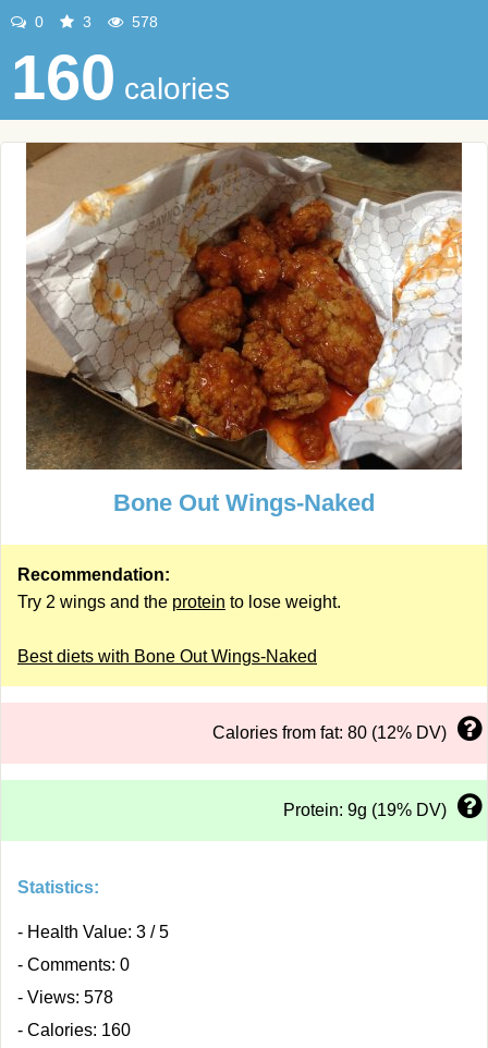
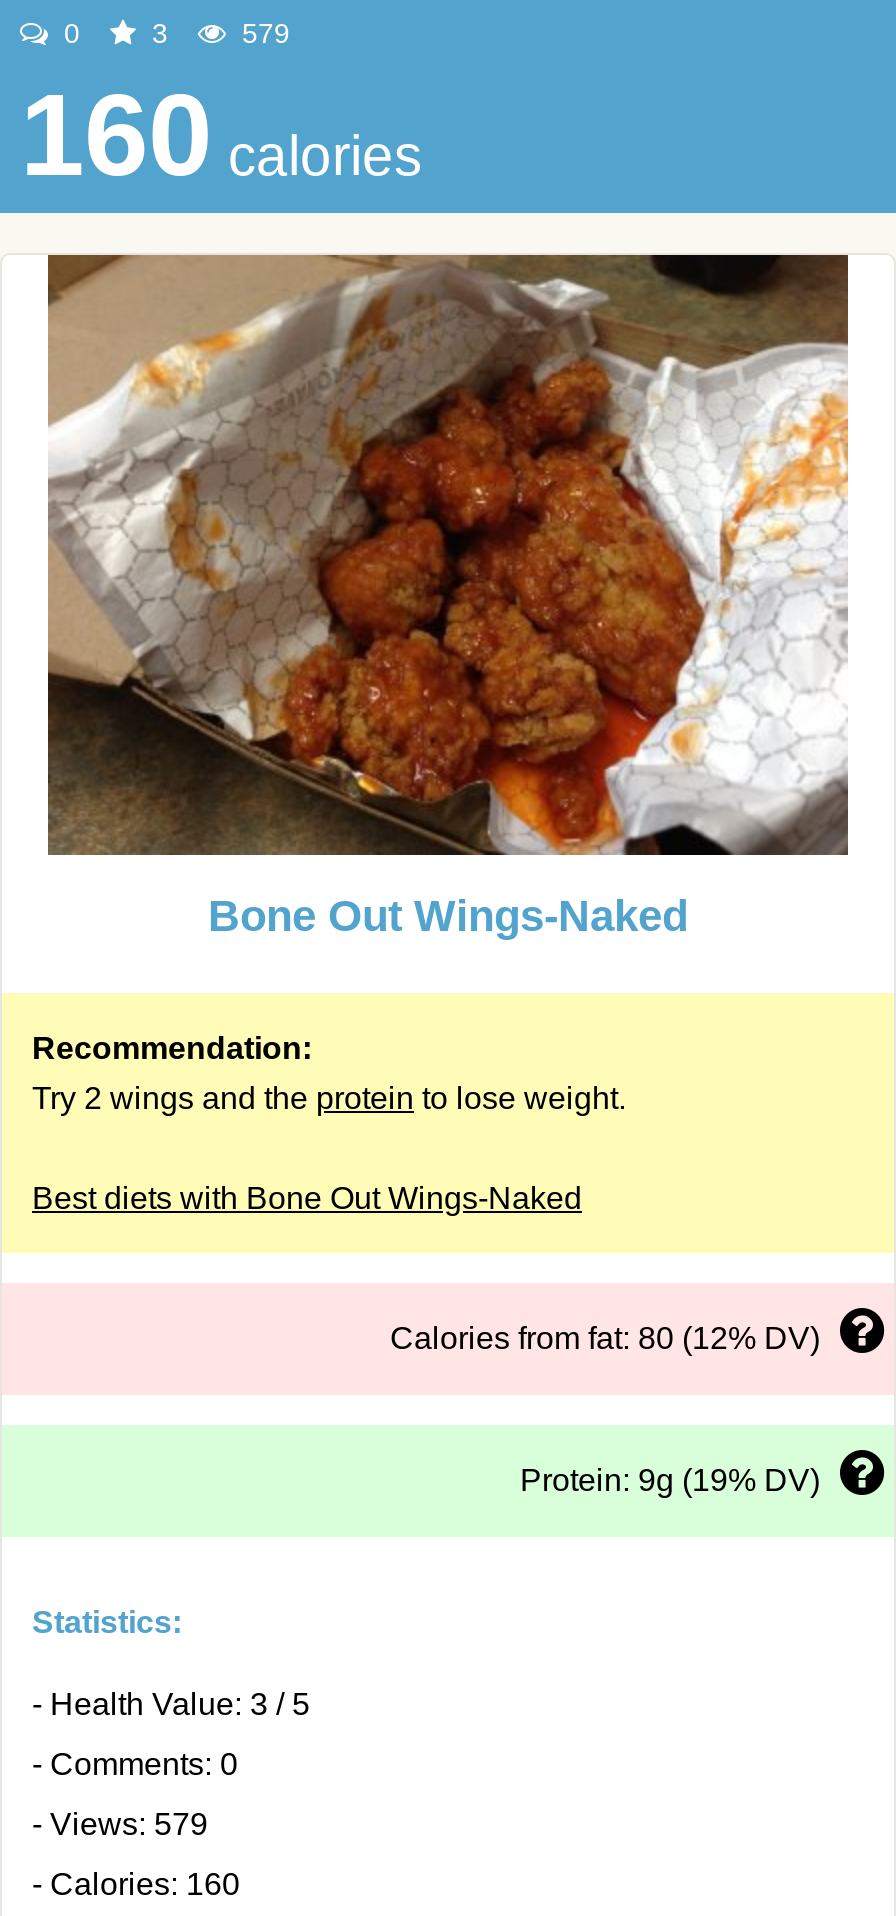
- 578
+ 579

- - Views: 578
+ - Views: 579
